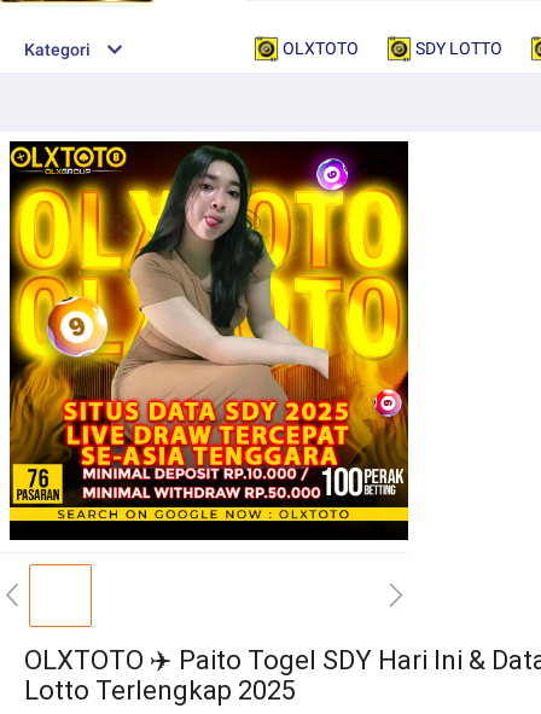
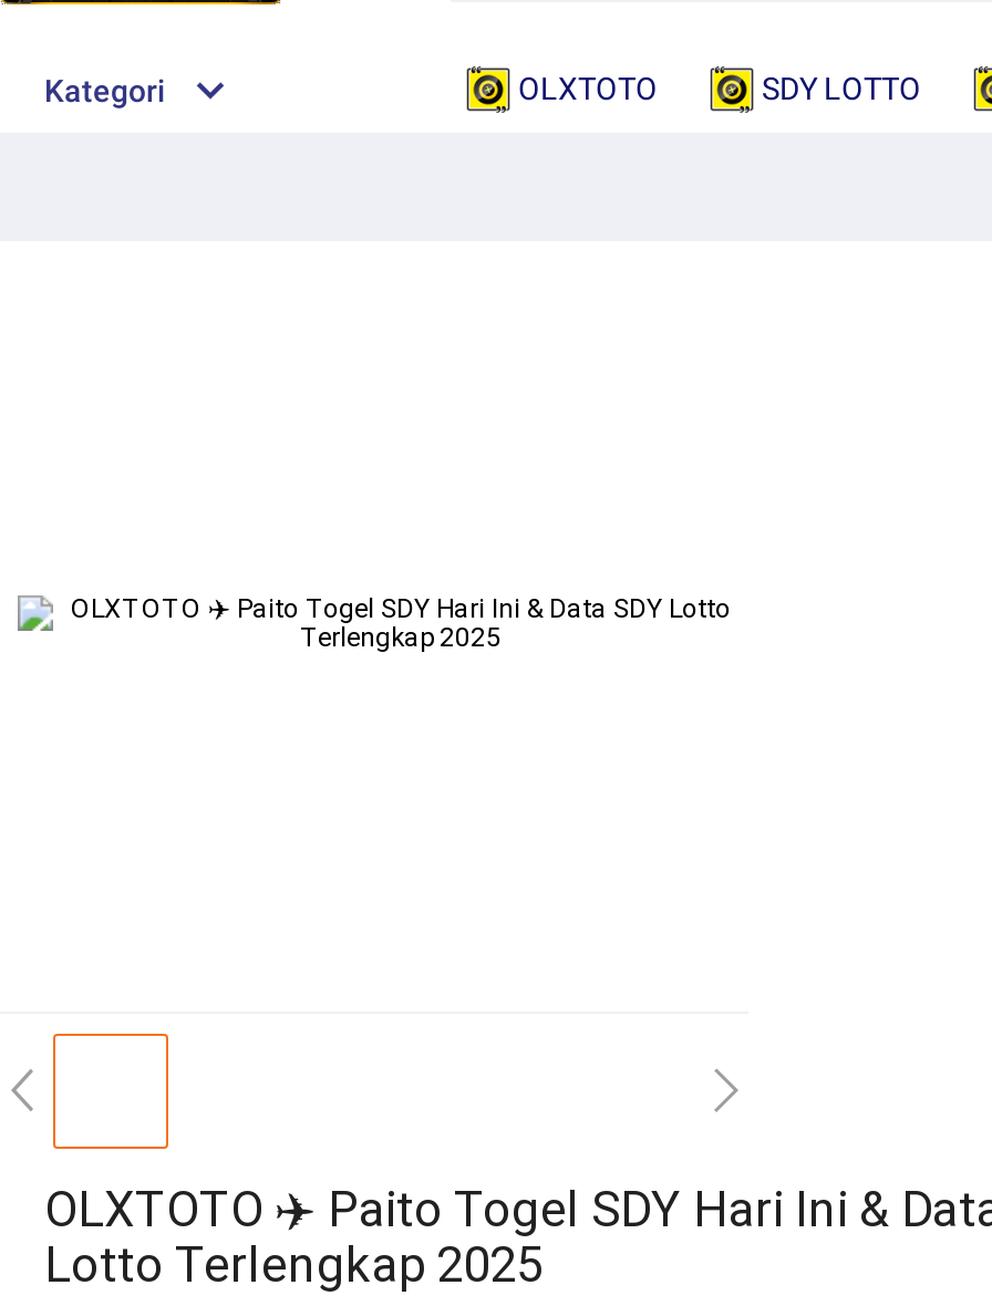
- [image]
